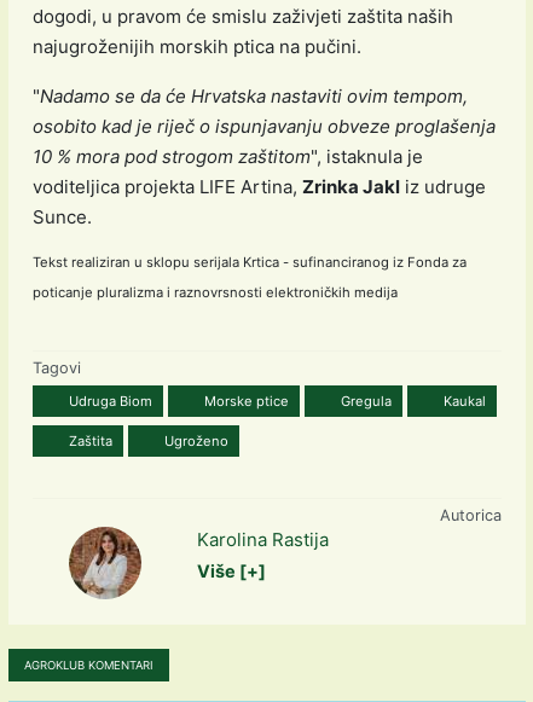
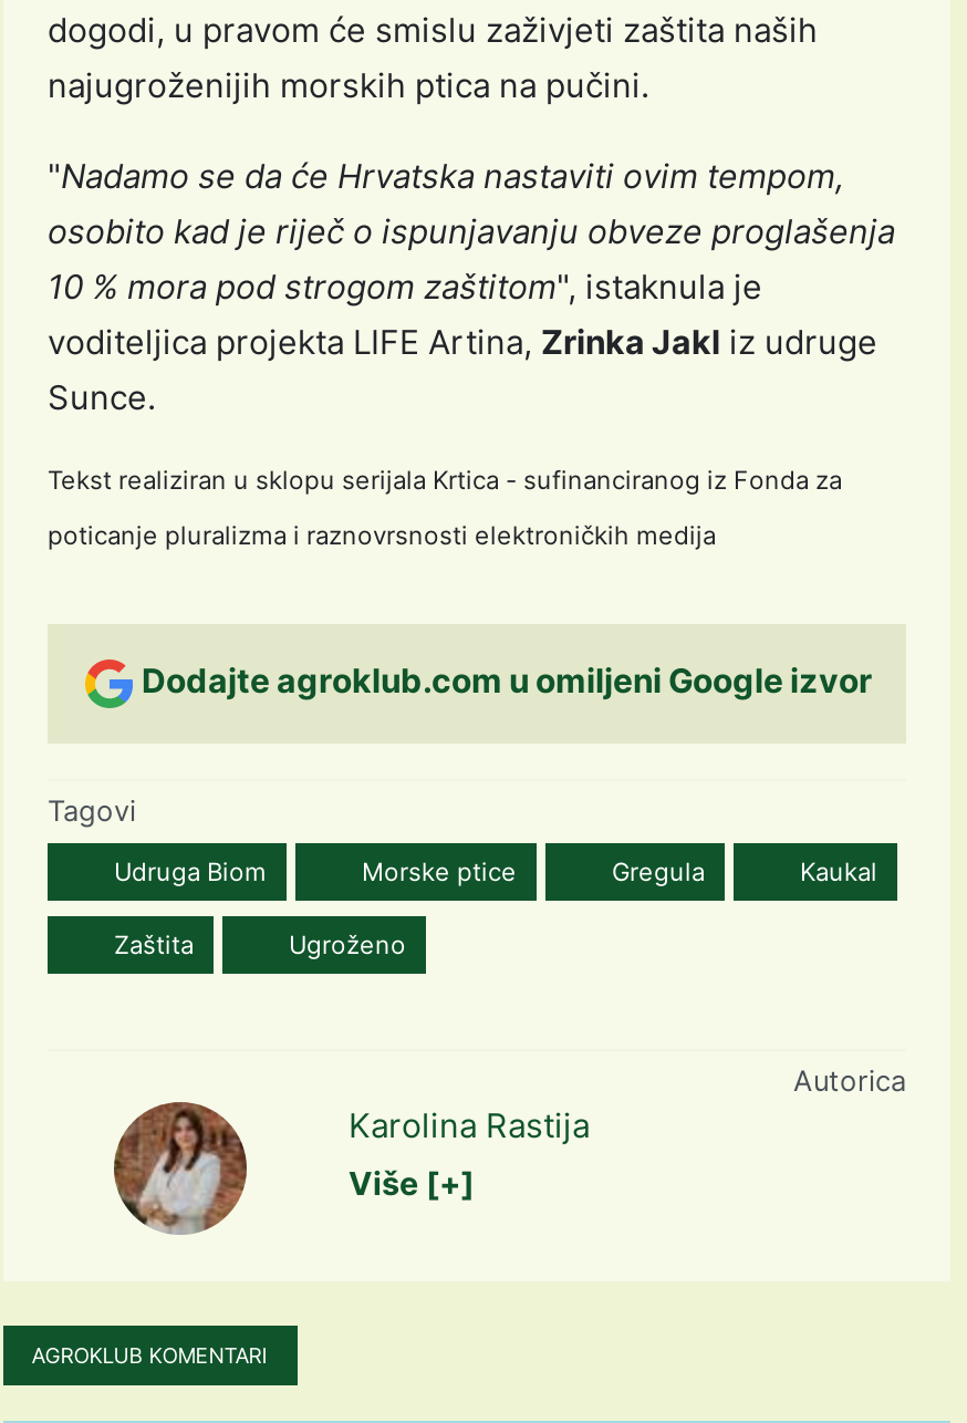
+ Dodajte agroklub.com u omiljeni Google izvor
